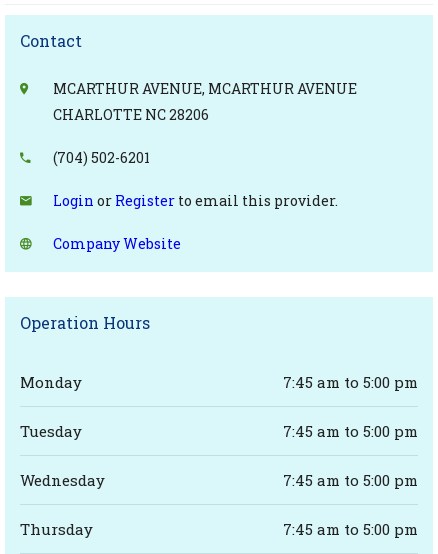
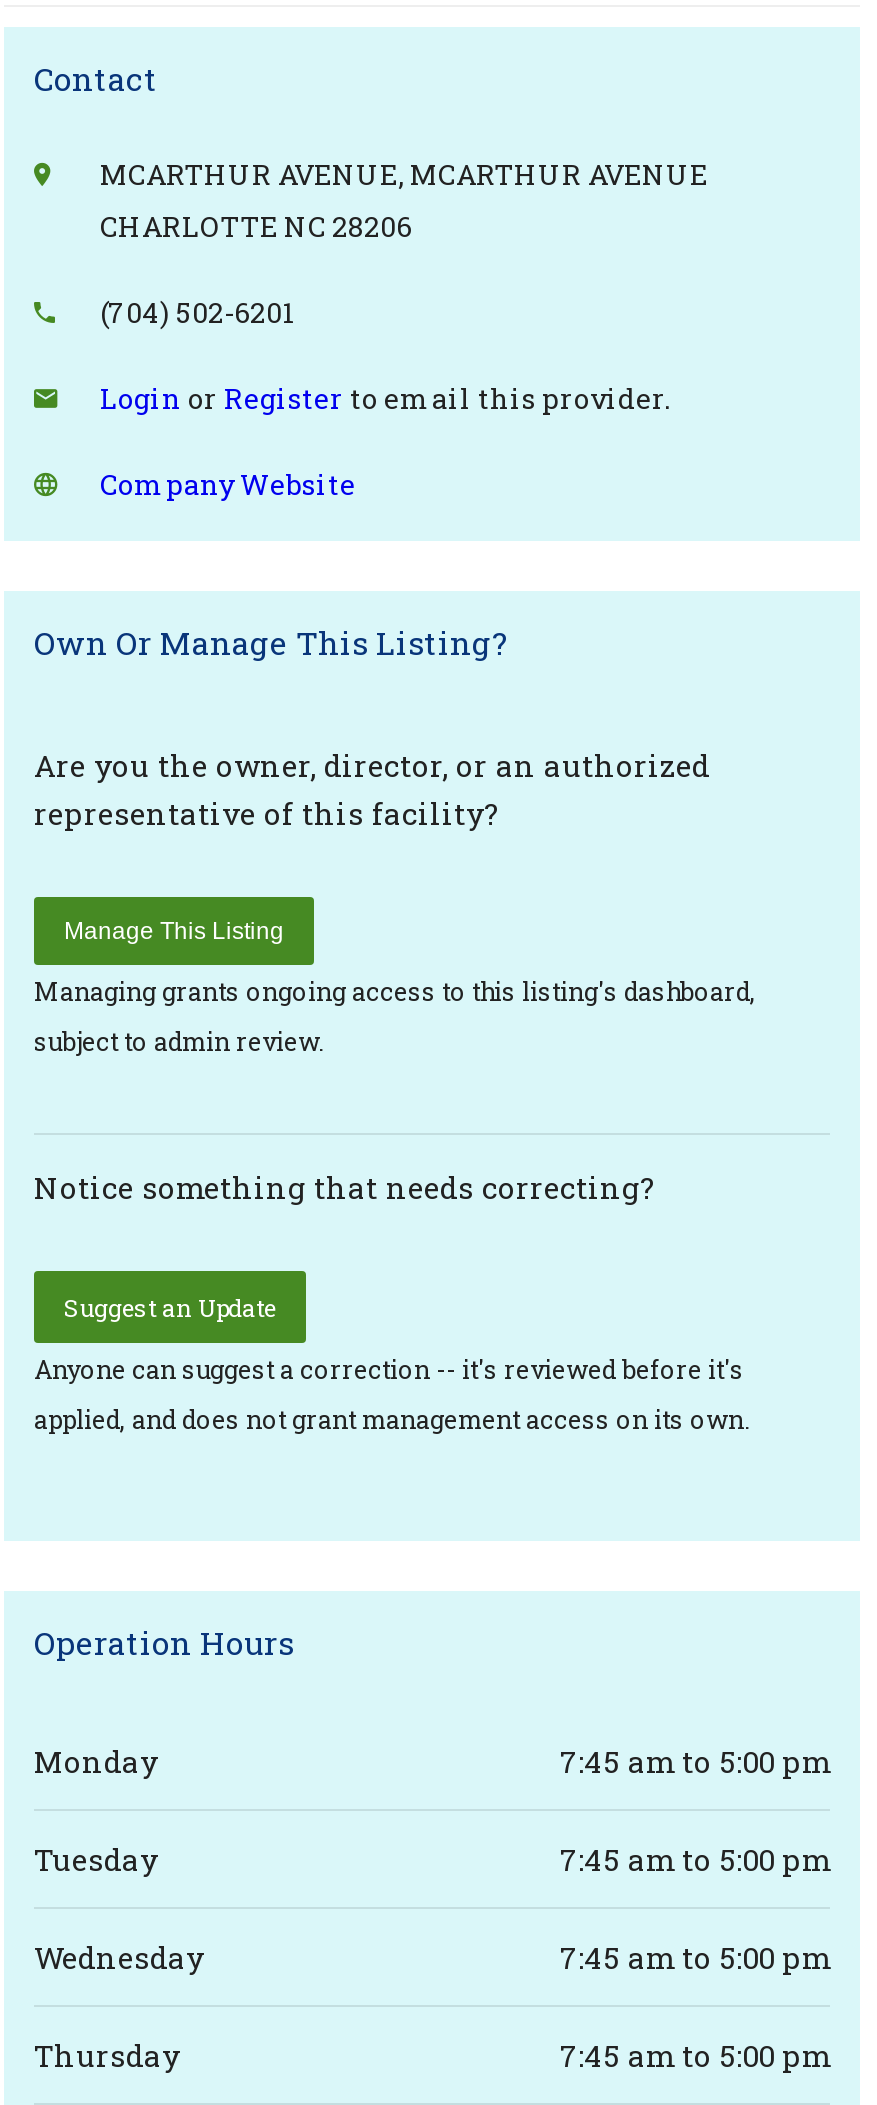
+ Own Or Manage This Listing?
+ Are you the owner, director, or an authorized
+ representative of this facility?
+ Manage This Listing
+ Managing grants ongoing access to this listing's dashboard,
+ subject to admin review.

+ Notice something that needs correcting?
+ Suggest an Update
+ Anyone can suggest a correction -- it's reviewed before it's
+ applied, and does not grant management access on its own.
